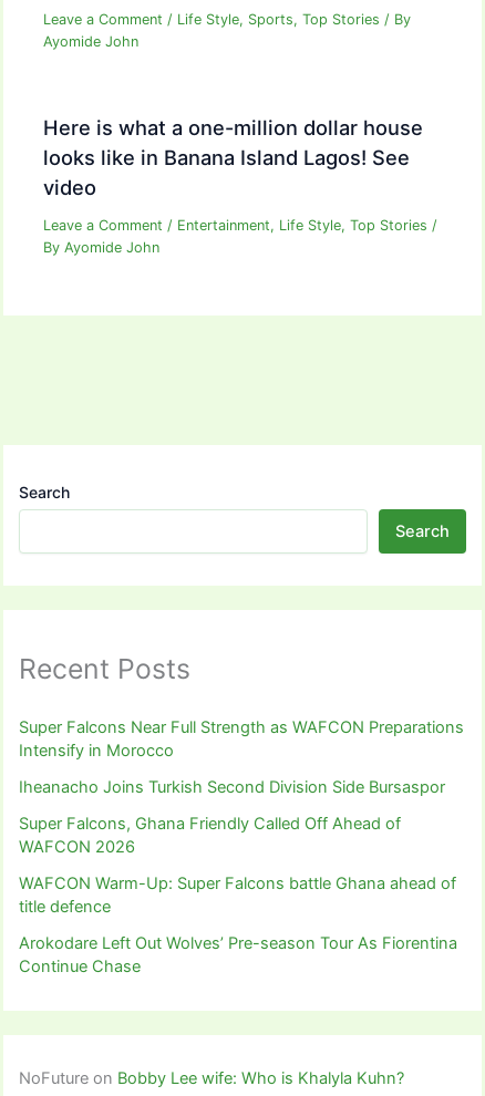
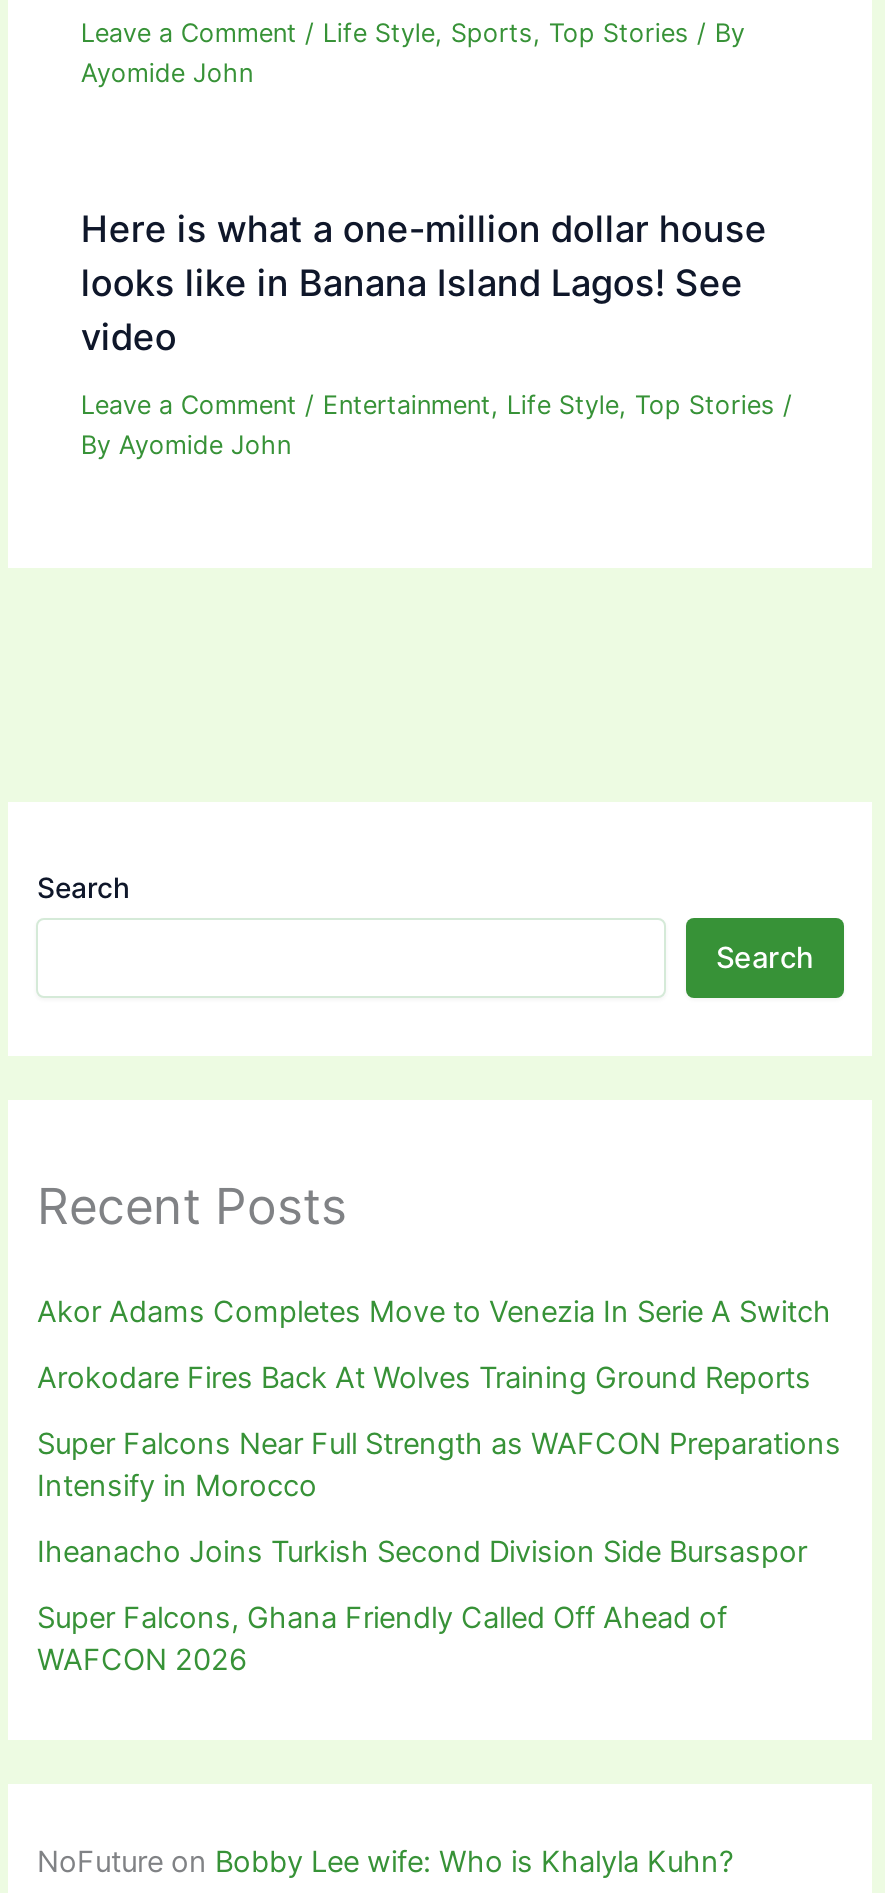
+ Akor Adams Completes Move to Venezia In Serie A Switch
+ Arokodare Fires Back At Wolves Training Ground Reports

moved down: Super Falcons Near Full Strength as WAFCON Preparations | Intensify in Morocco | Iheanacho Joins Turkish Second Division Side Bursaspor | Super Falcons, Ghana Friendly Called Off Ahead of | WAFCON 2026

- WAFCON Warm-Up: Super Falcons battle Ghana ahead of
- title defence
- Arokodare Left Out Wolves’ Pre-season Tour As Fiorentina
- Continue Chase
